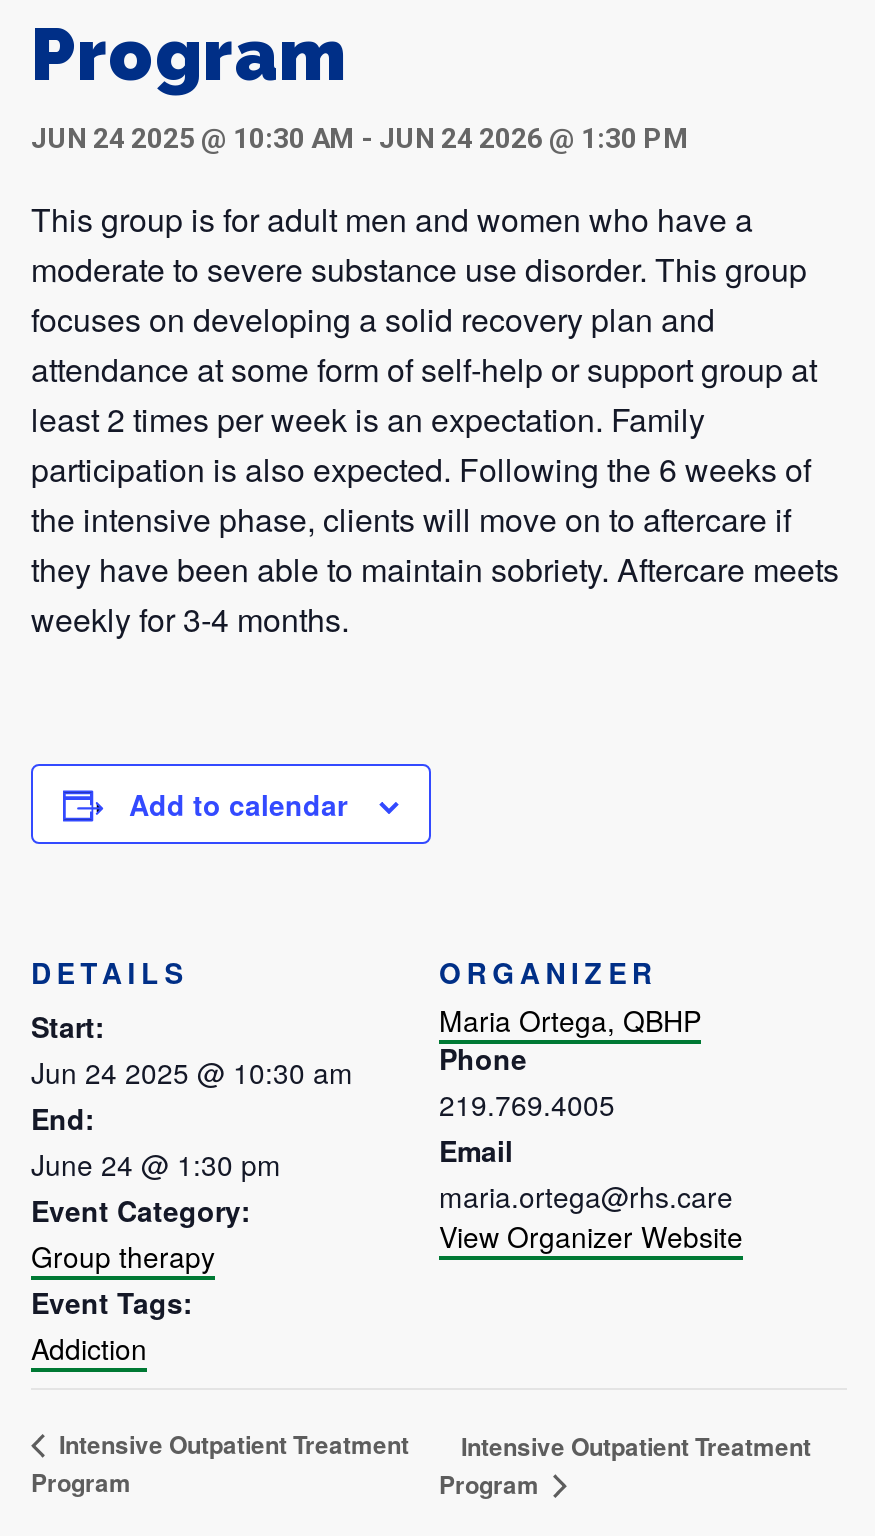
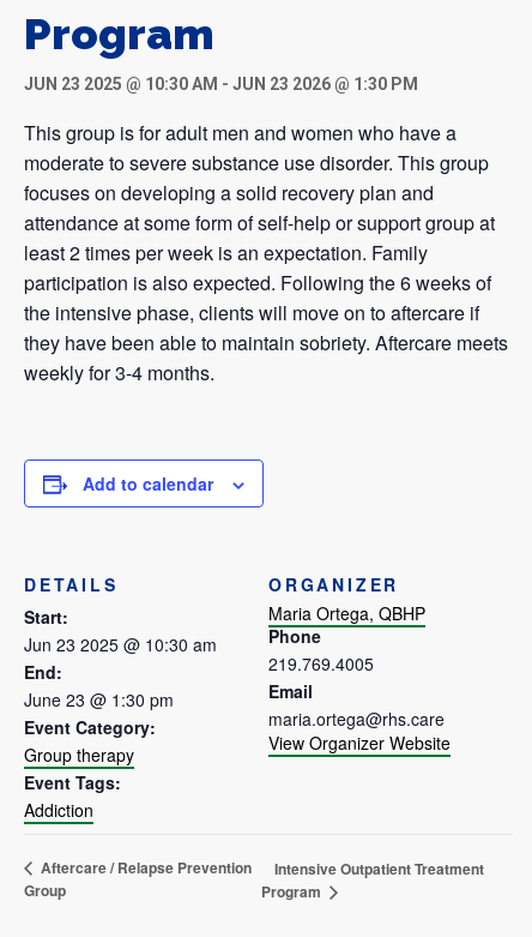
- JUN 24 2025 @ 10:30 AM - JUN 24 2026 @ 1:30 PM
+ JUN 23 2025 @ 10:30 AM - JUN 23 2026 @ 1:30 PM

- Jun 24 2025 @ 10:30 am
+ Jun 23 2025 @ 10:30 am

- June 24 @ 1:30 pm
+ June 23 @ 1:30 pm

- Intensive Outpatient Treatment
- Program
+ Aftercare / Relapse Prevention
+ Group
